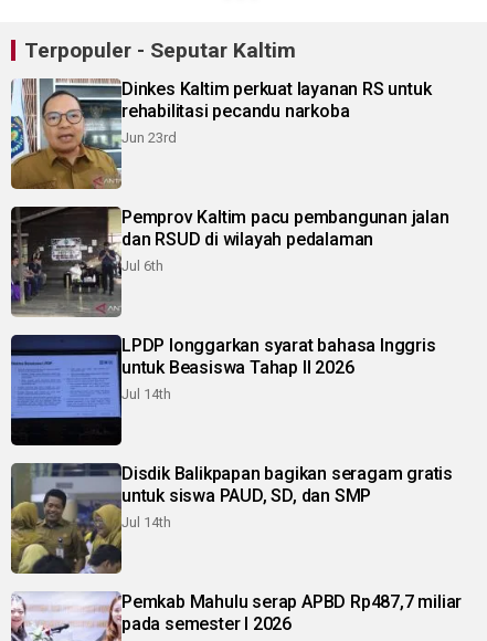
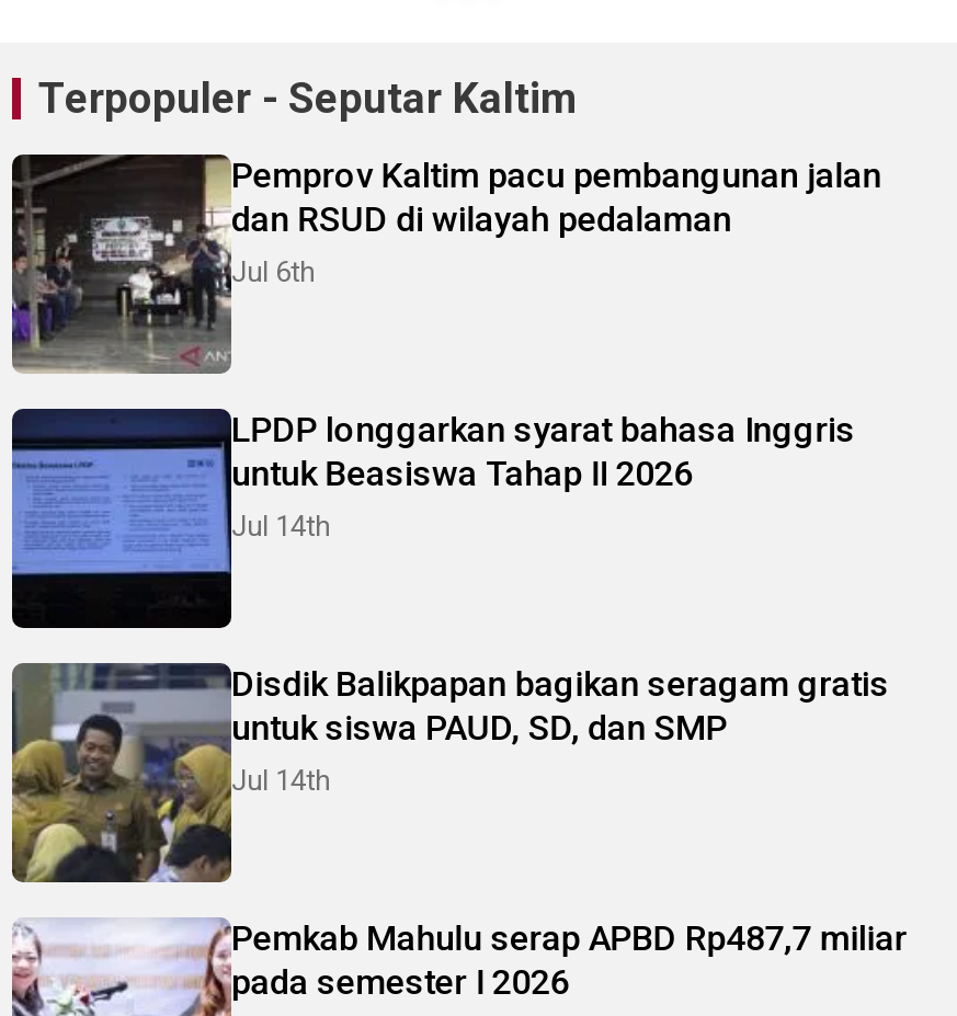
- [image]
- Dinkes Kaltim perkuat layanan RS untuk
- rehabilitasi pecandu narkoba
- Jun 23rd
